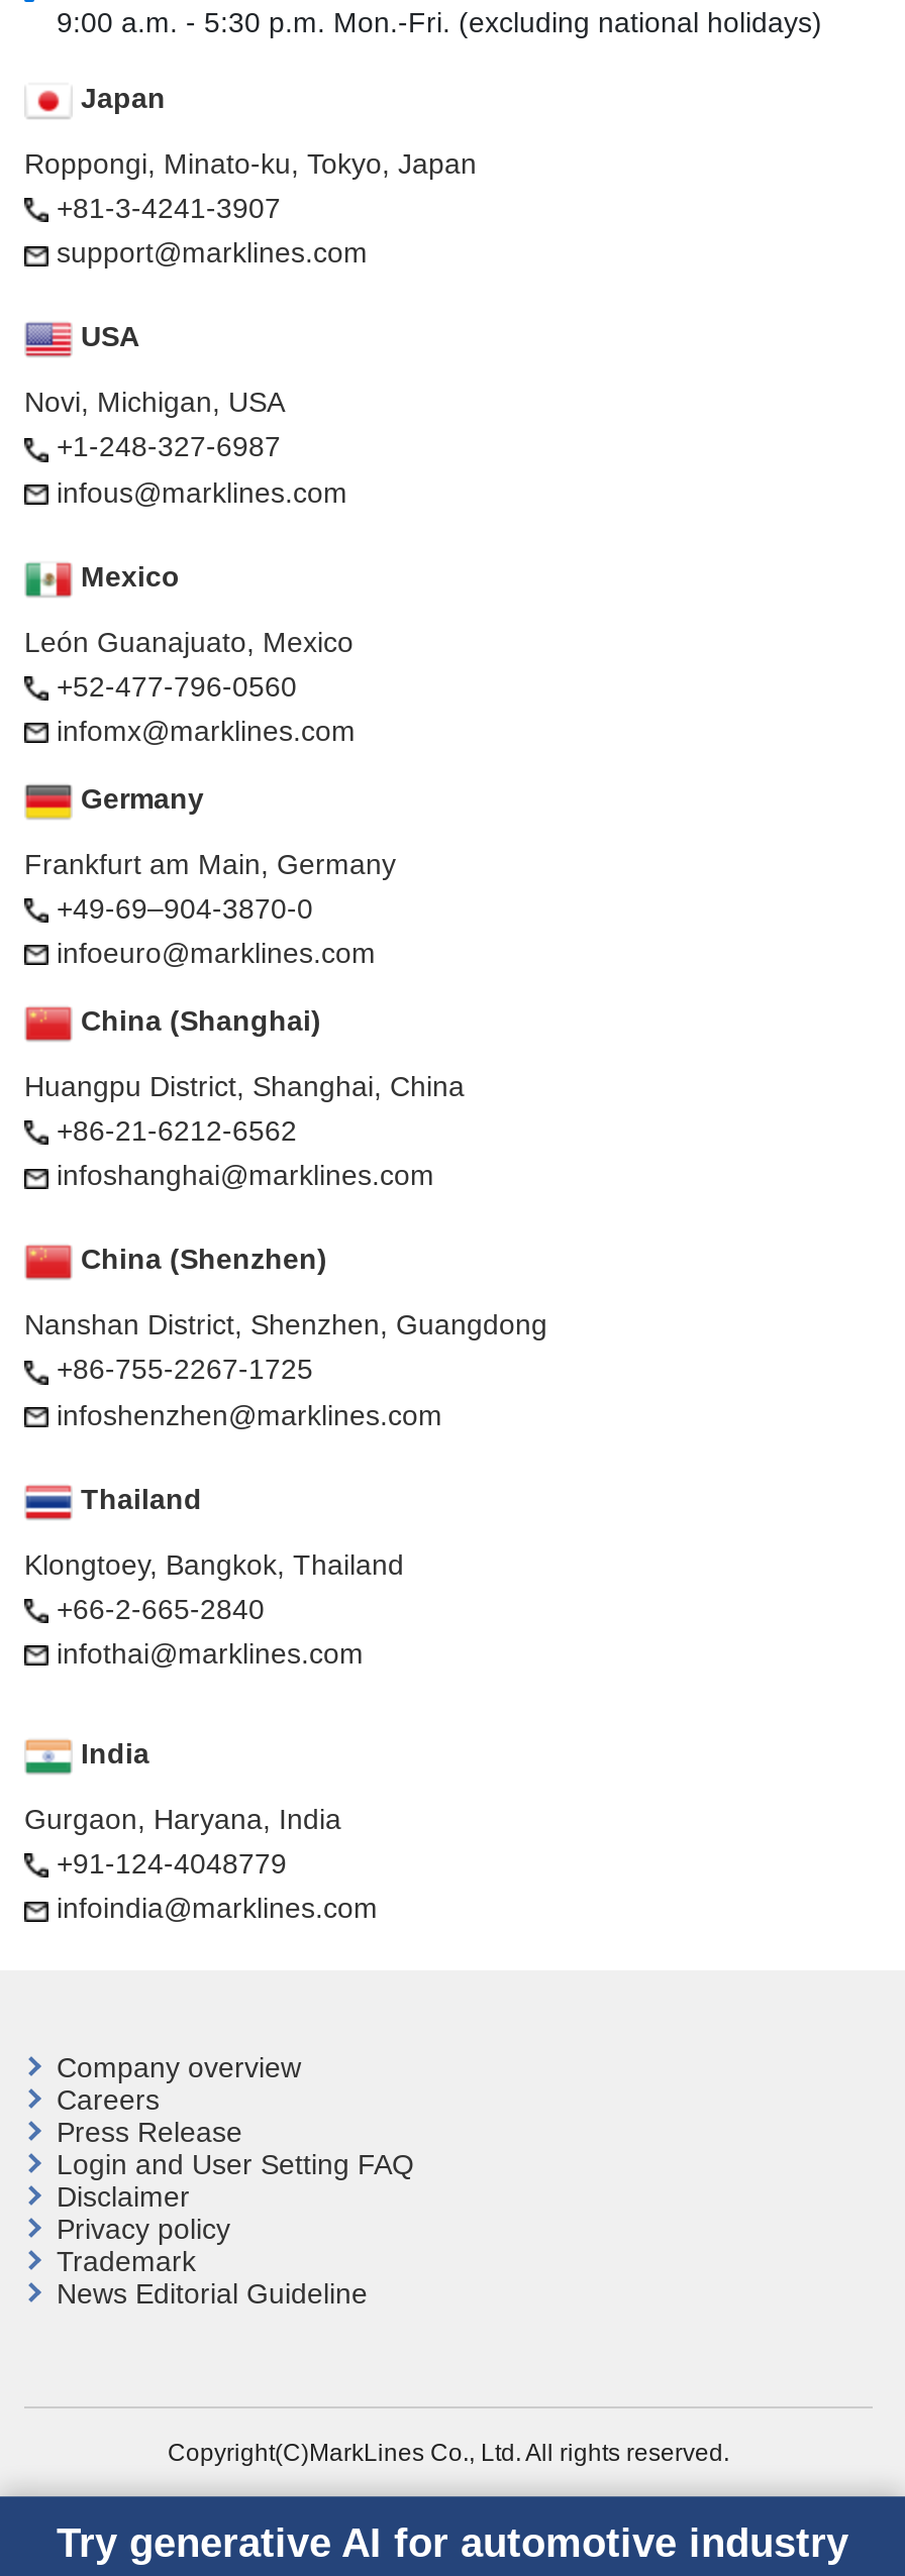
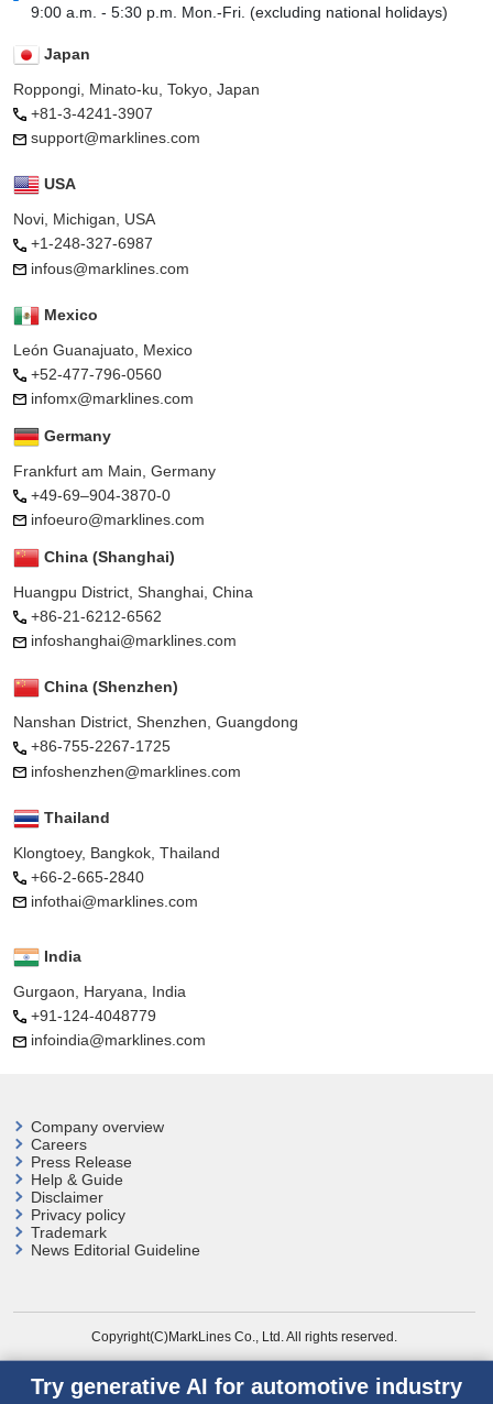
- Login and User Setting FAQ
+ Help & Guide
